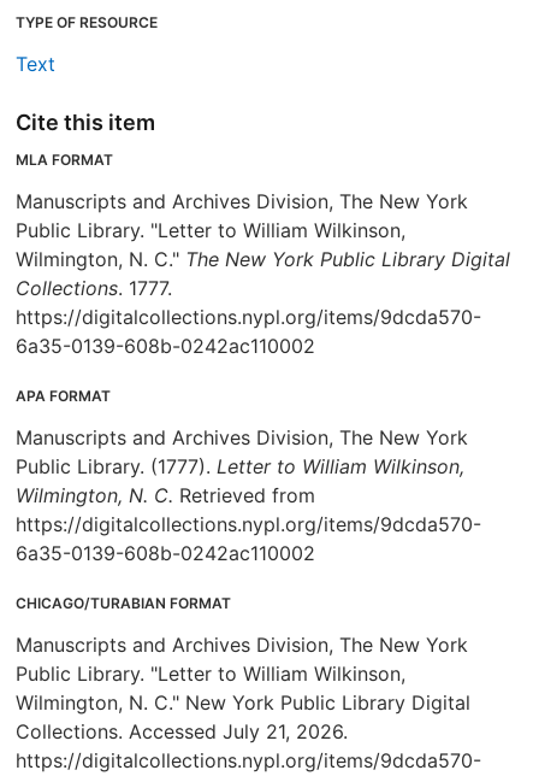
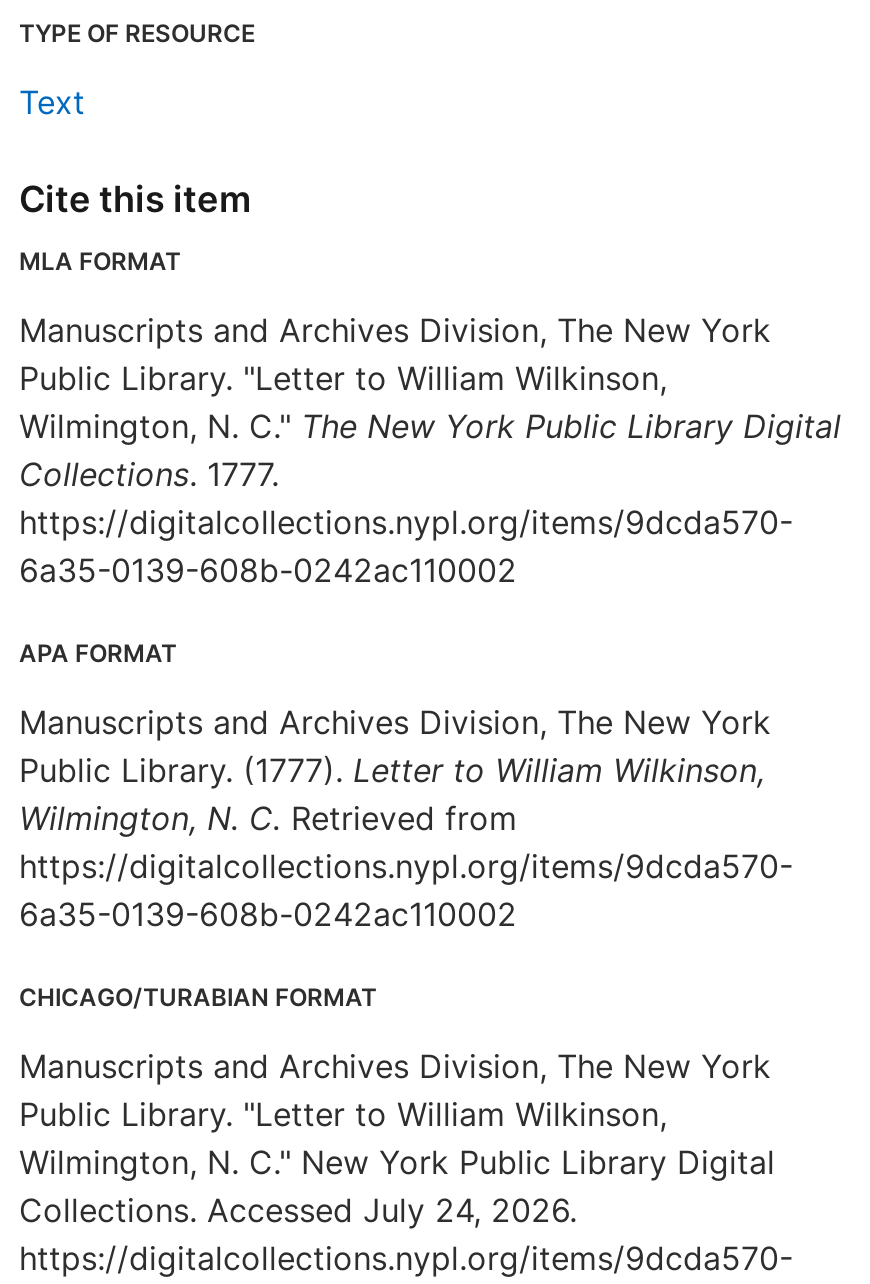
- Collections. Accessed July 21, 2026.
+ Collections. Accessed July 24, 2026.
